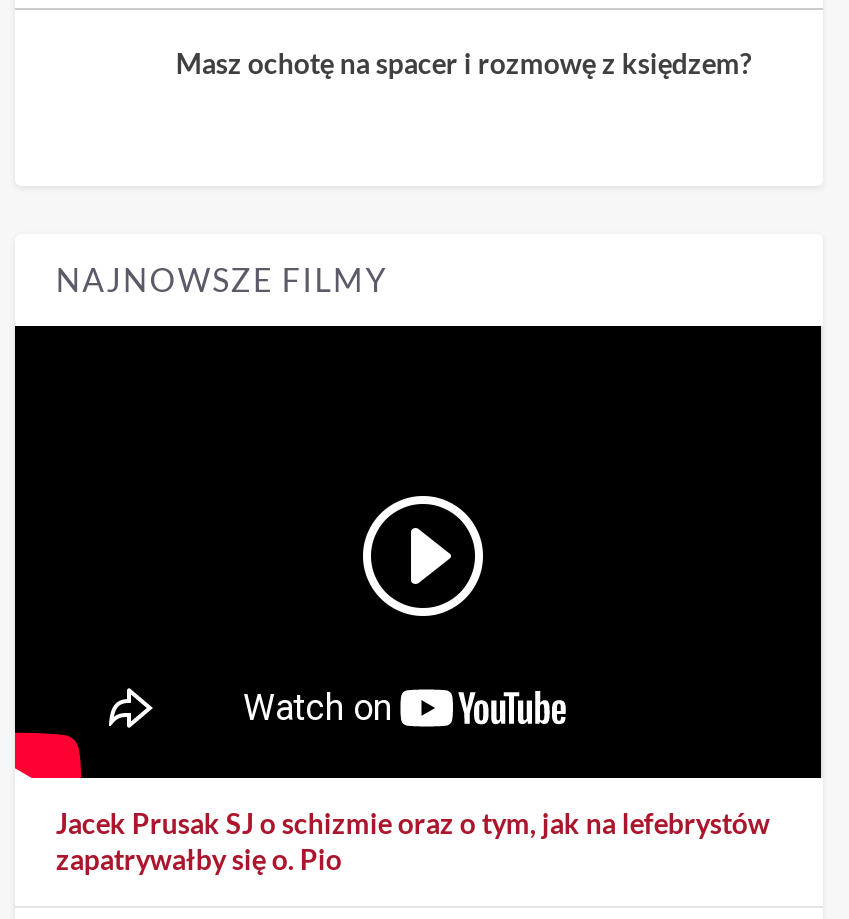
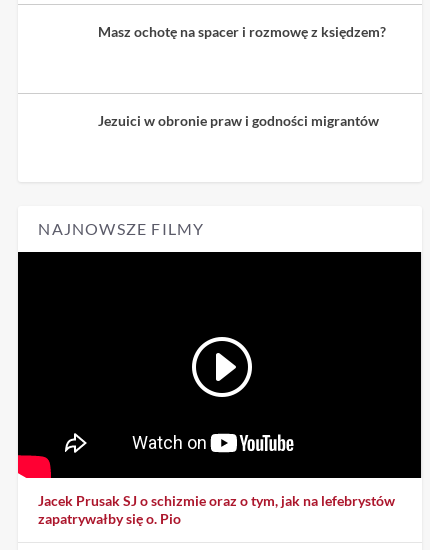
+ Jezuici w obronie praw i godności migrantów
